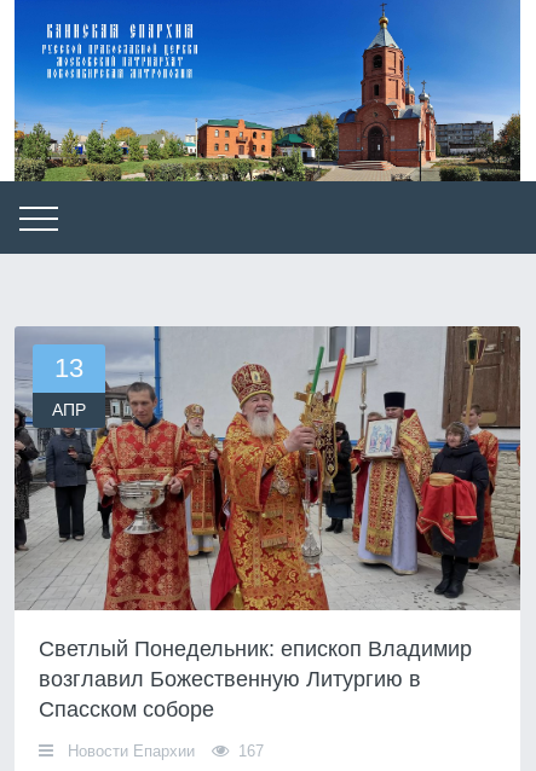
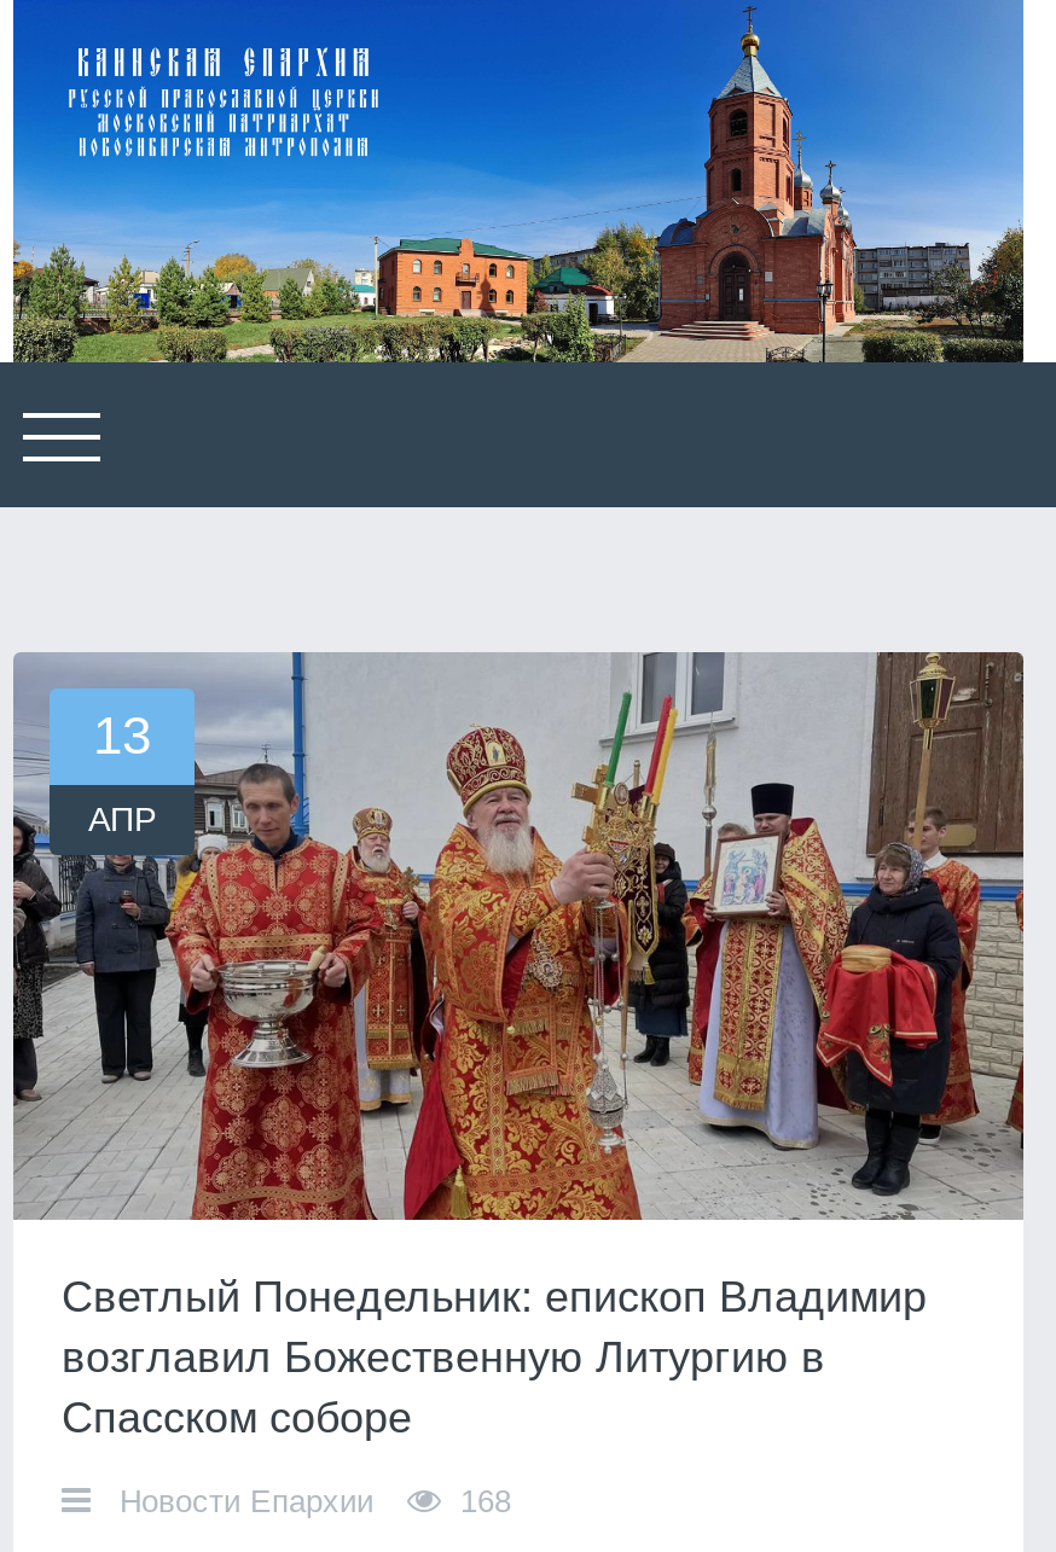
- 167
+ 168
